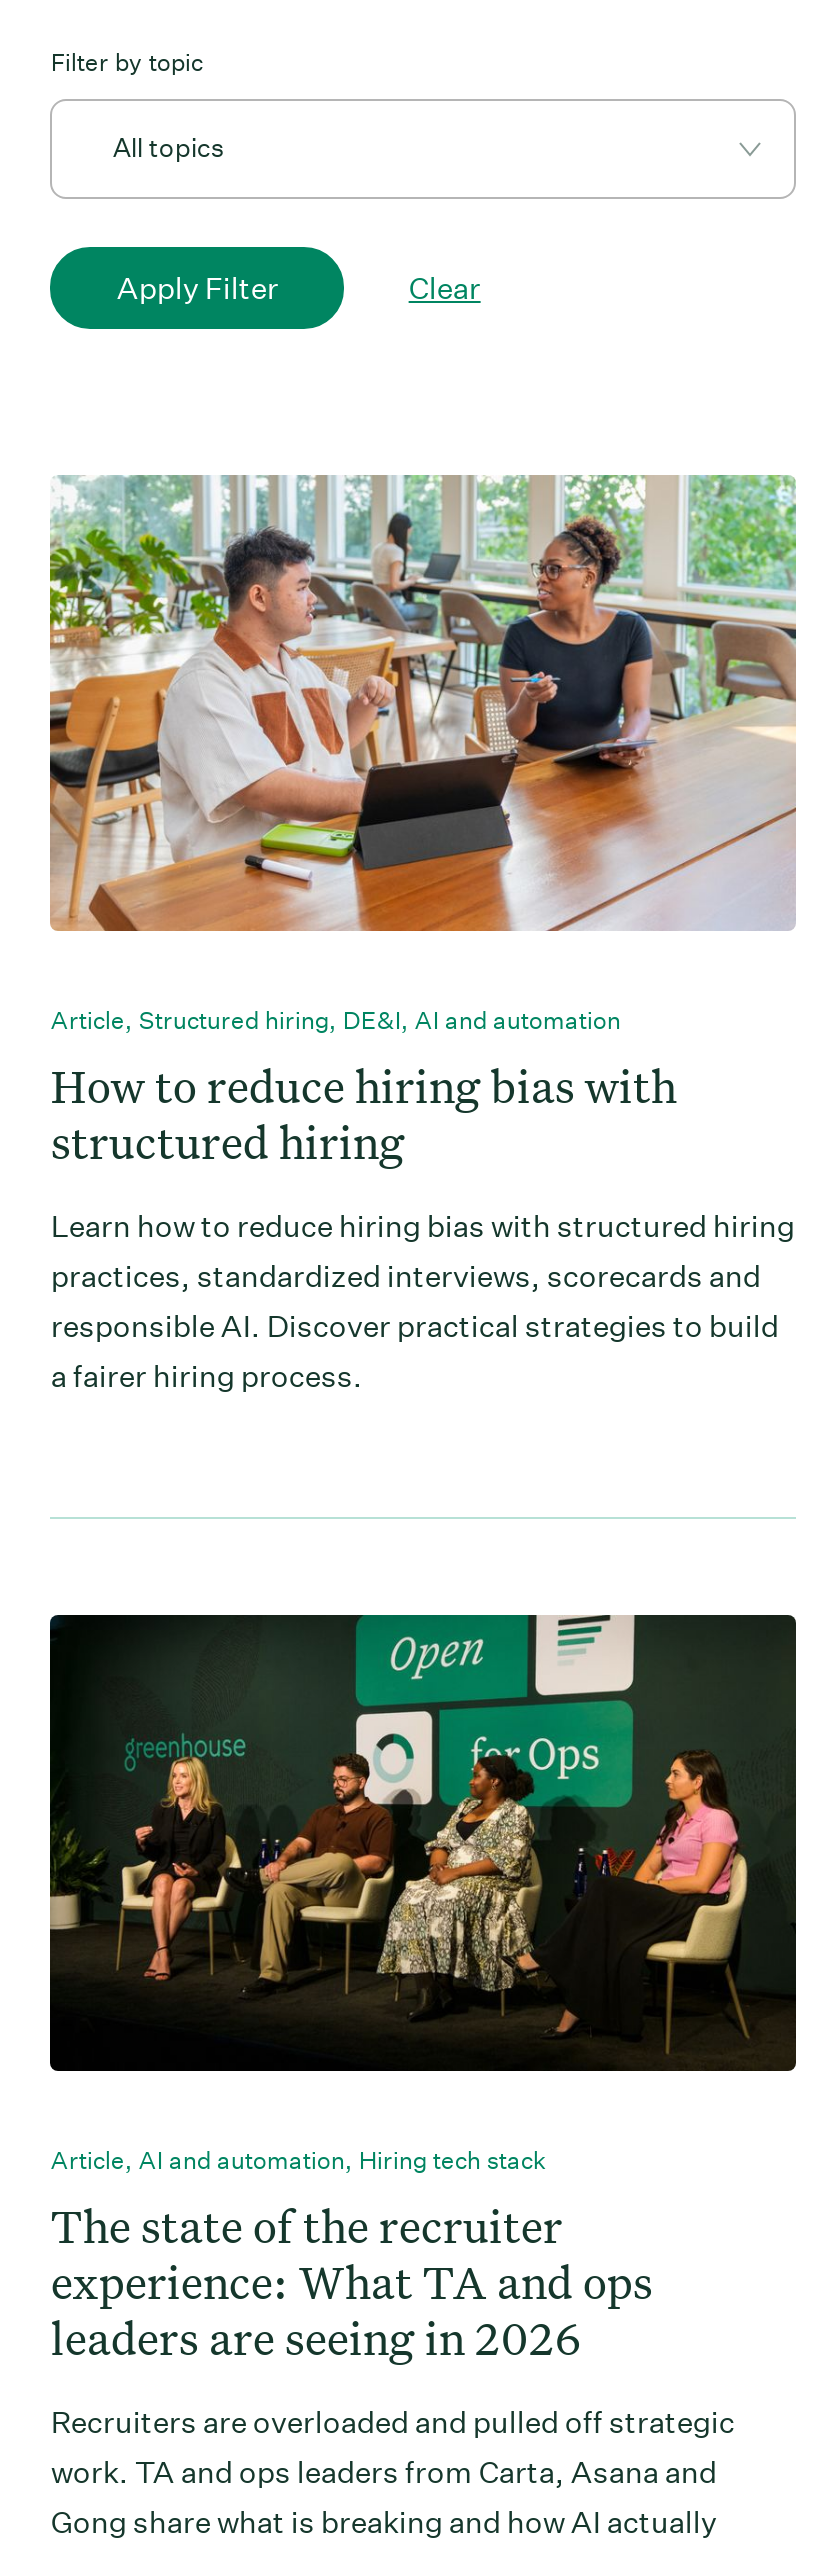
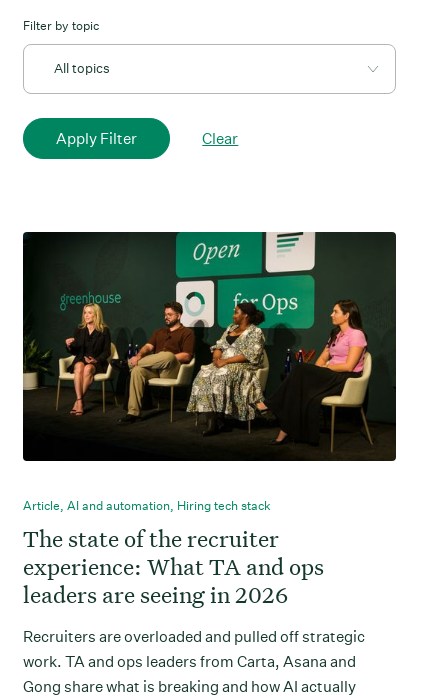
- [image]
- Article, Structured hiring, DE&I, AI and automation
- How to reduce hiring bias with
- structured hiring
- Learn how to reduce hiring bias with structured hiring
- practices, standardized interviews, scorecards and
- responsible AI. Discover practical strategies to build
- a fairer hiring process.
